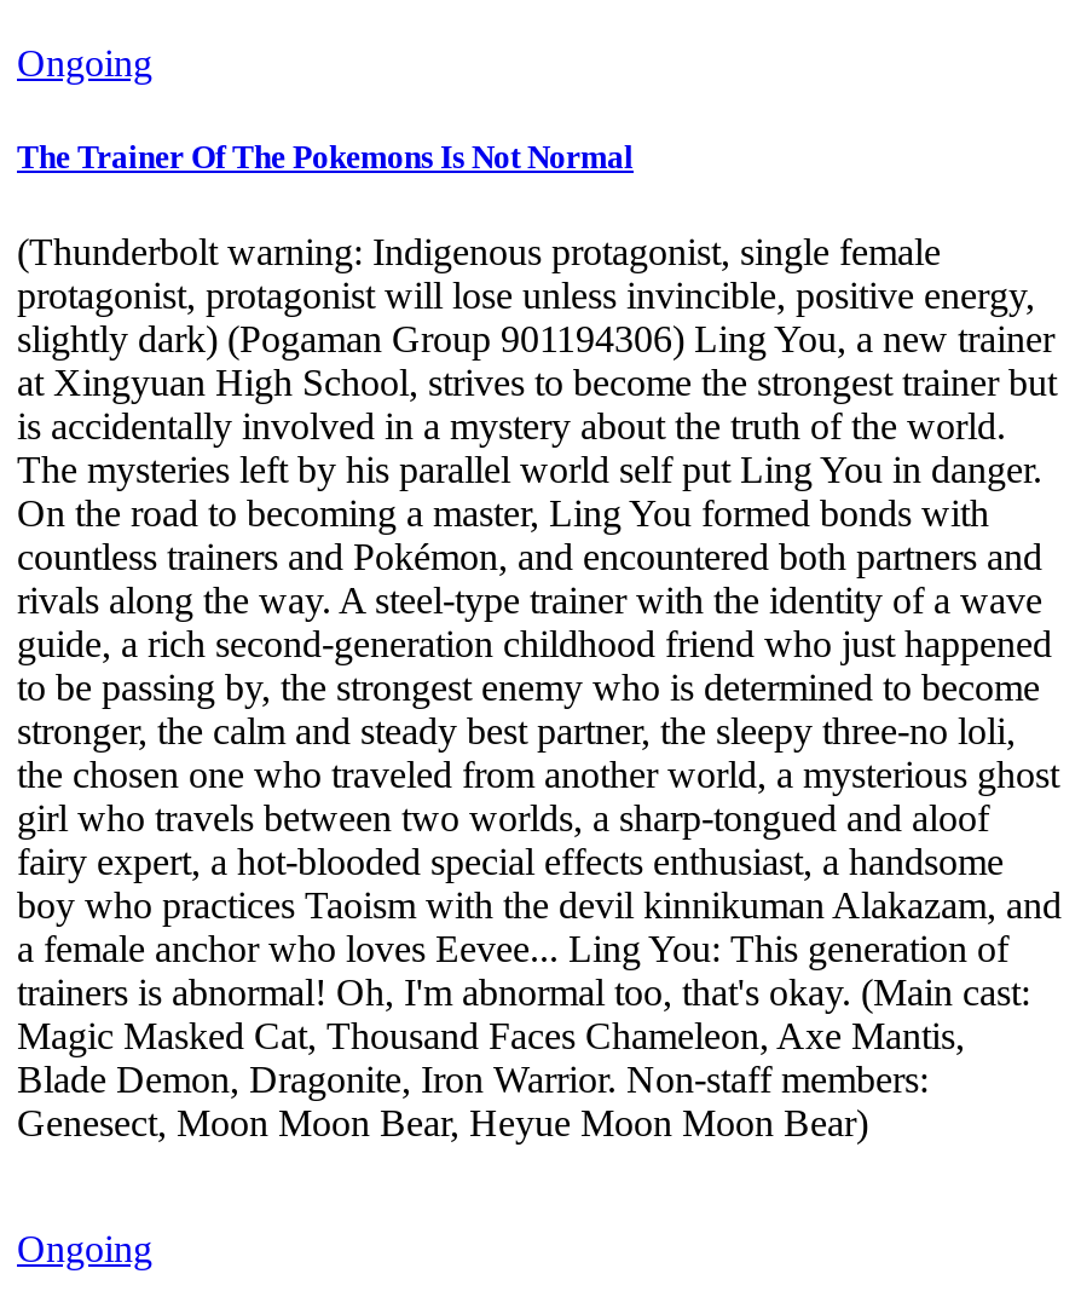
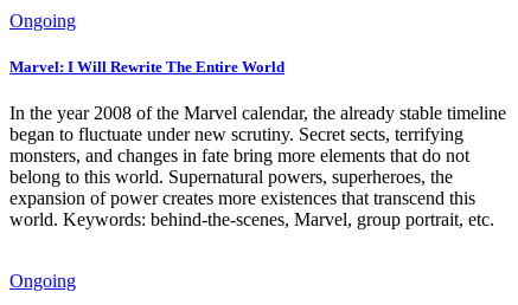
- The Trainer Of The Pokemons Is Not Normal
+ Marvel: I Will Rewrite The Entire World

- (Thunderbolt warning: Indigenous protagonist, single female
- protagonist, protagonist will lose unless invincible, positive energy,
- slightly dark) (Pogaman Group 901194306) Ling You, a new trainer
- at Xingyuan High School, strives to become the strongest trainer but
- is accidentally involved in a mystery about the truth of the world.
- The mysteries left by his parallel world self put Ling You in danger.
- On the road to becoming a master, Ling You formed bonds with
- countless trainers and Pokémon, and encountered both partners and
- rivals along the way. A steel-type trainer with the identity of a wave
- guide, a rich second-generation childhood friend who just happened
- to be passing by, the strongest enemy who is determined to become
- stronger, the calm and steady best partner, the sleepy three-no loli,
- the chosen one who traveled from another world, a mysterious ghost
- girl who travels between two worlds, a sharp-tongued and aloof
- fairy expert, a hot-blooded special effects enthusiast, a handsome
- boy who practices Taoism with the devil kinnikuman Alakazam, and
- a female anchor who loves Eevee... Ling You: This generation of
- trainers is abnormal! Oh, I'm abnormal too, that's okay. (Main cast:
- Magic Masked Cat, Thousand Faces Chameleon, Axe Mantis,
- Blade Demon, Dragonite, Iron Warrior. Non-staff members:
- Genesect, Moon Moon Bear, Heyue Moon Moon Bear)
+ In the year 2008 of the Marvel calendar, the already stable timeline
+ began to fluctuate under new scrutiny. Secret sects, terrifying
+ monsters, and changes in fate bring more elements that do not
+ belong to this world. Supernatural powers, superheroes, the
+ expansion of power creates more existences that transcend this
+ world. Keywords: behind-the-scenes, Marvel, group portrait, etc.
